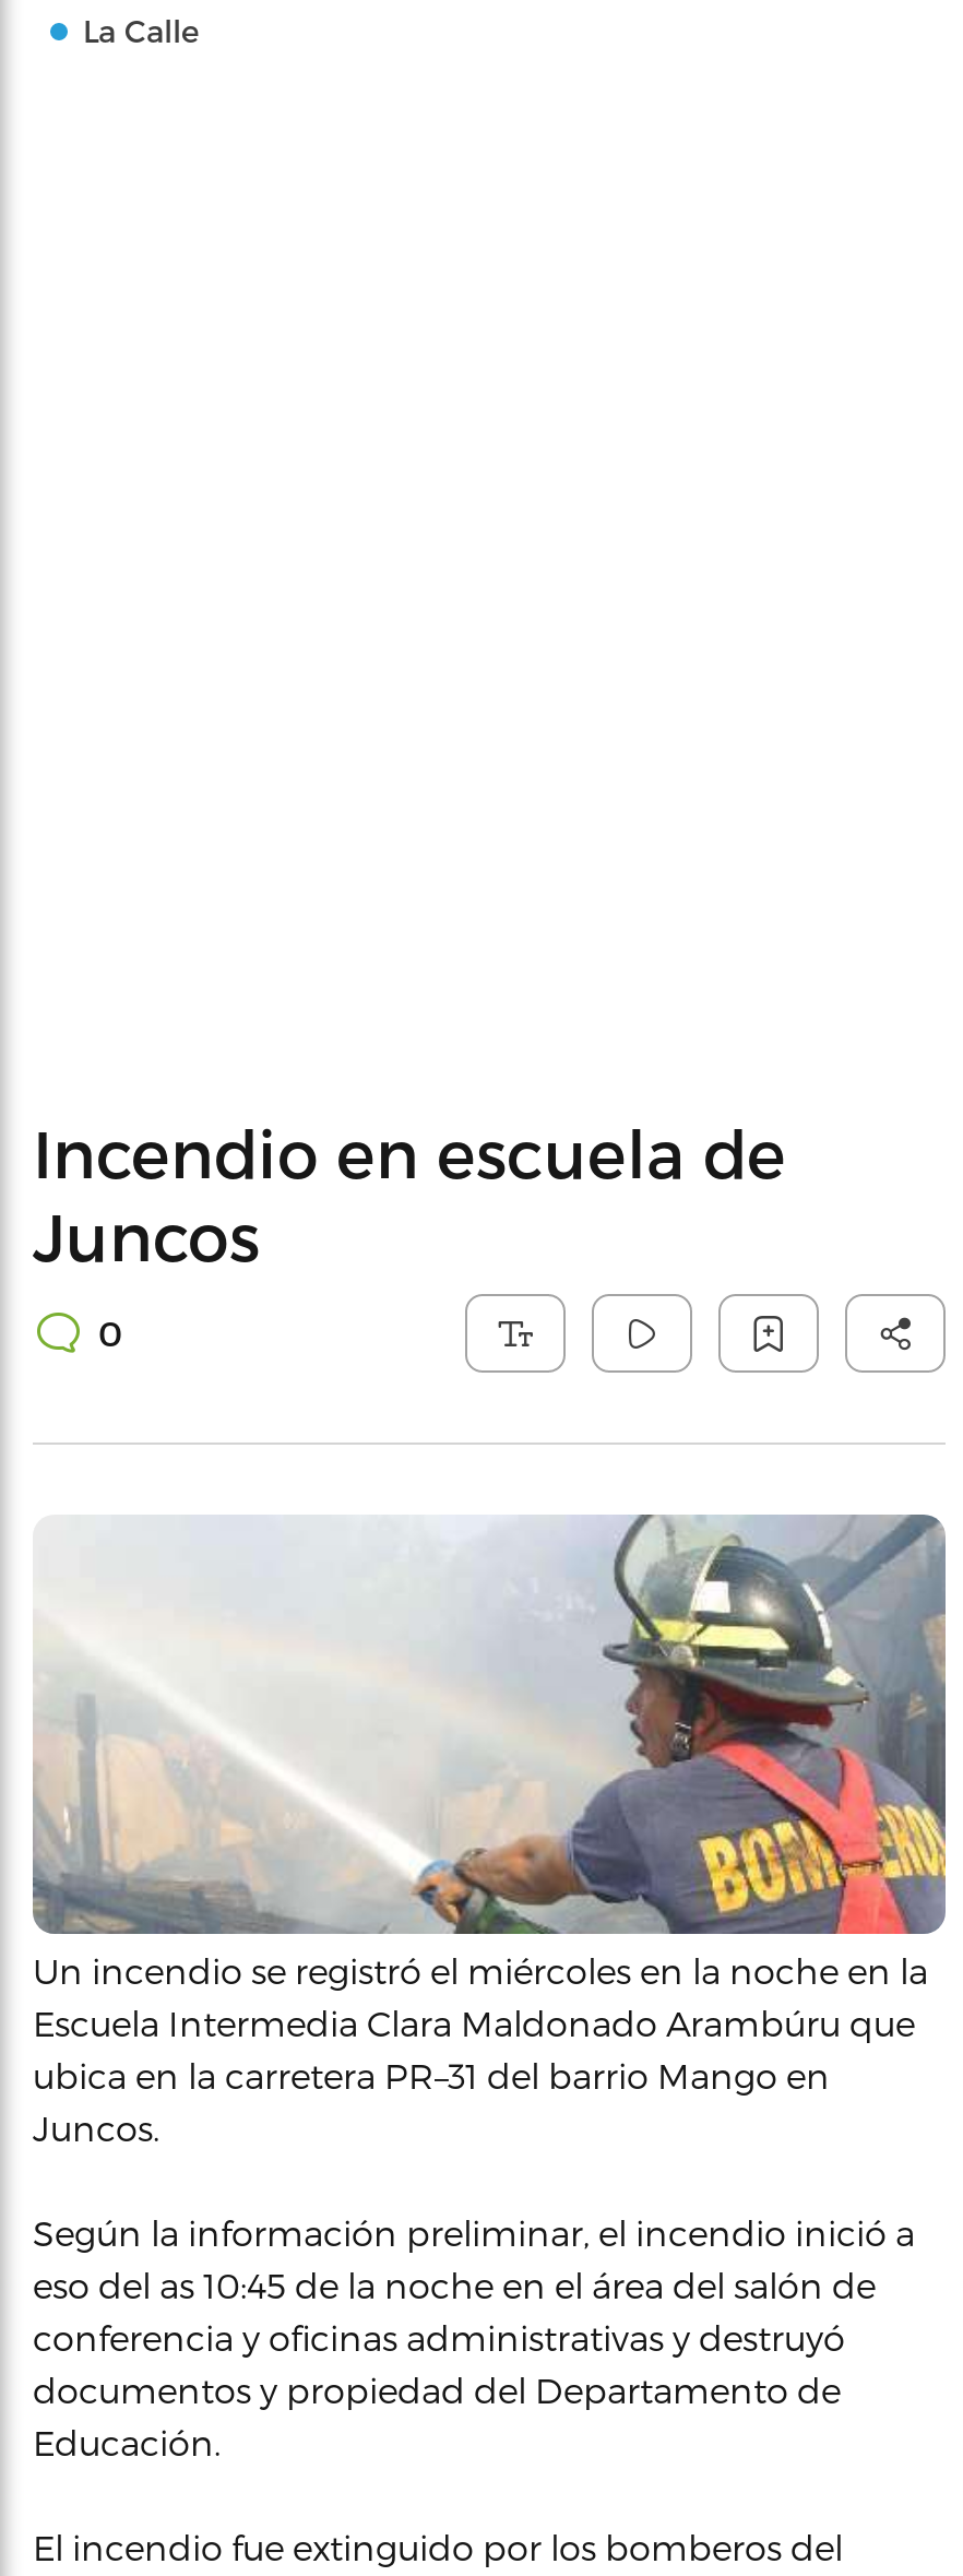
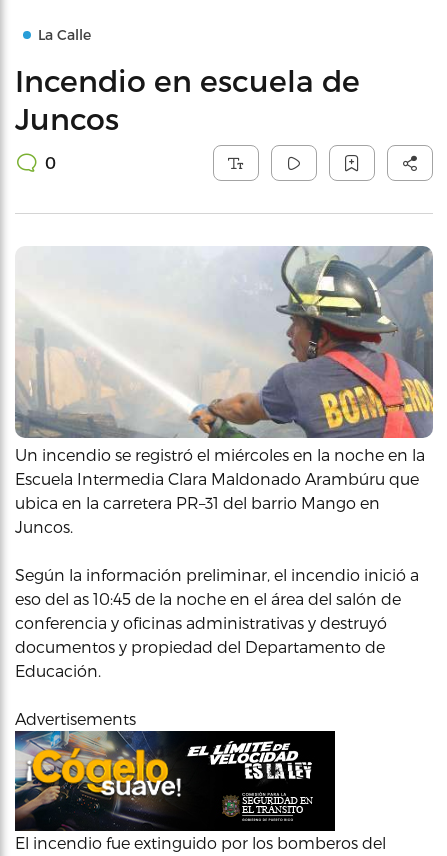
moved up: [image] | Incendio en escuela de | Juncos | ... | documentos y propiedad del Departamento de | Educación.

+ [image]

+ Advertisements
